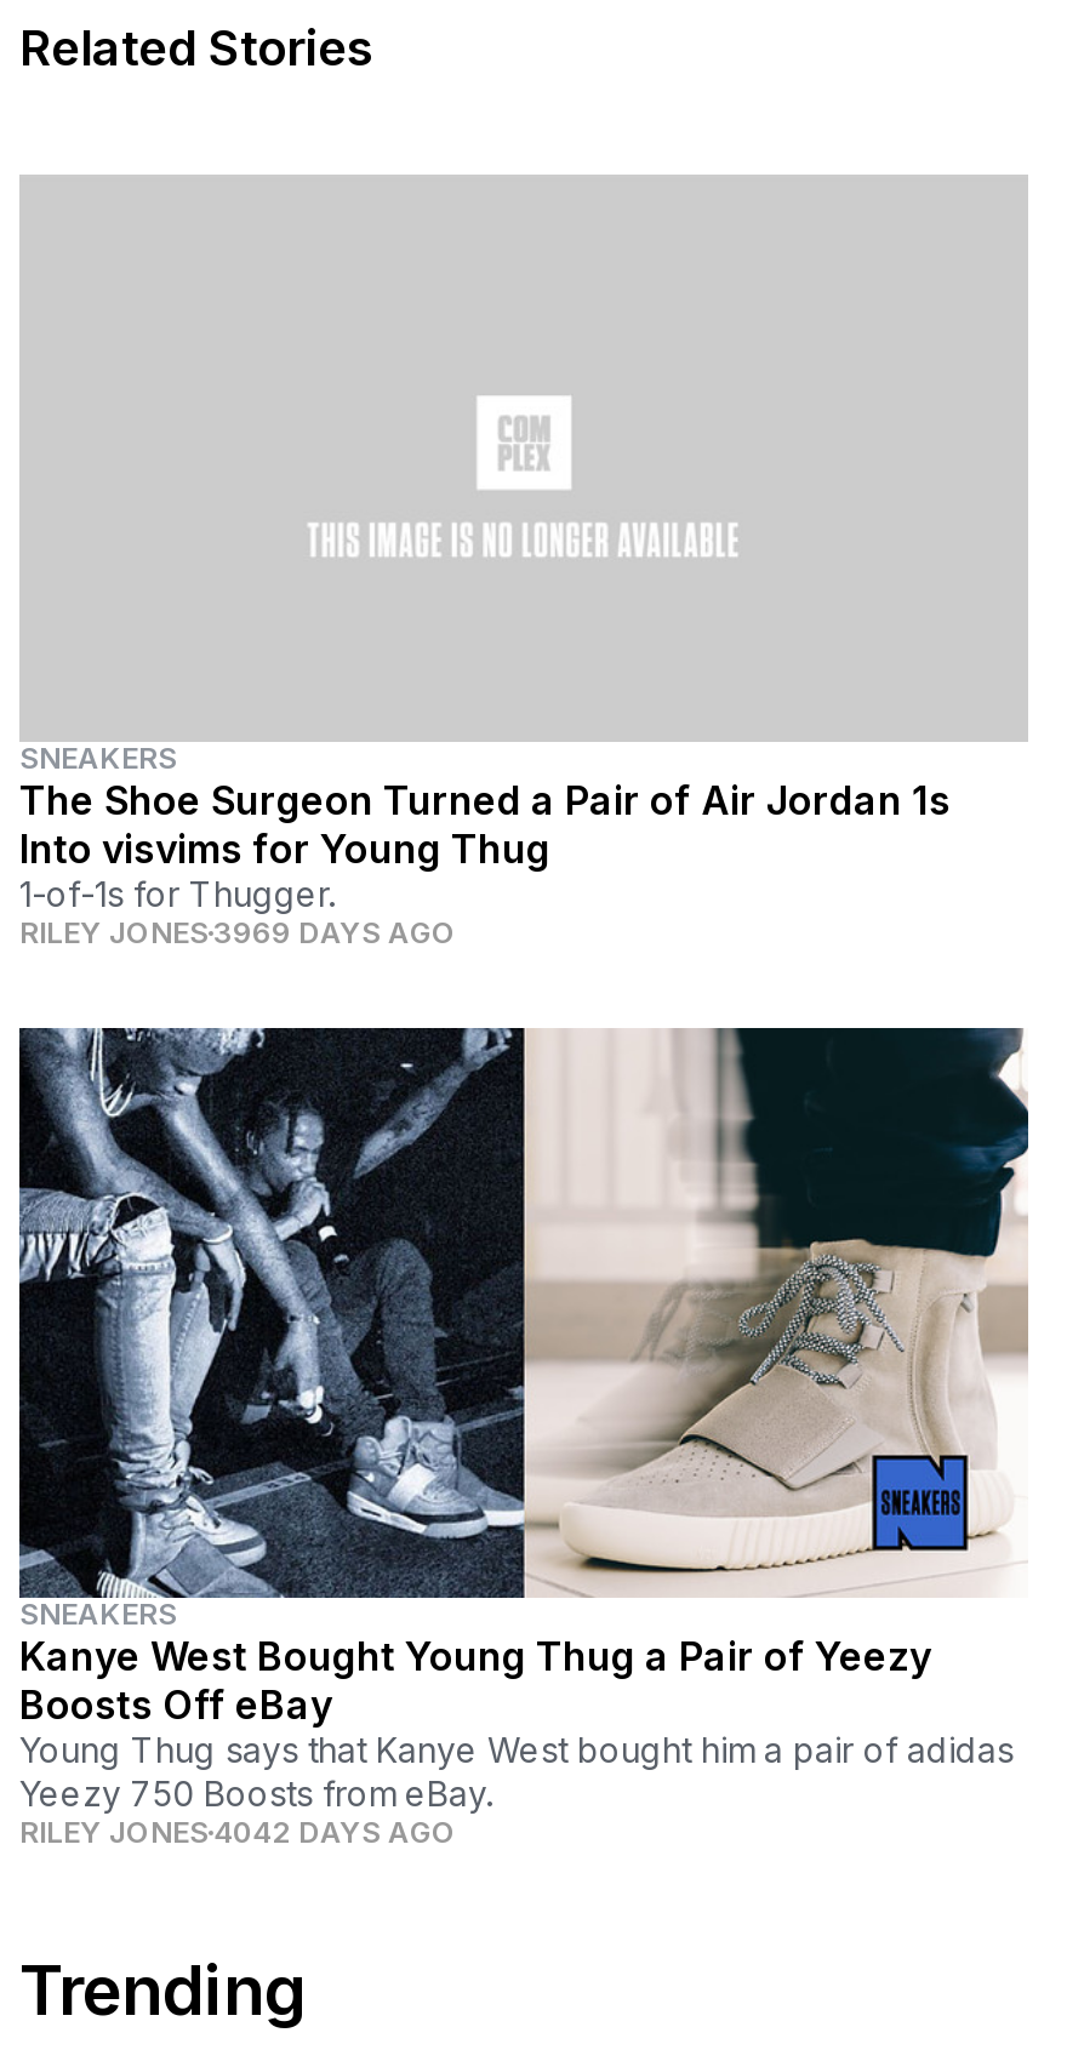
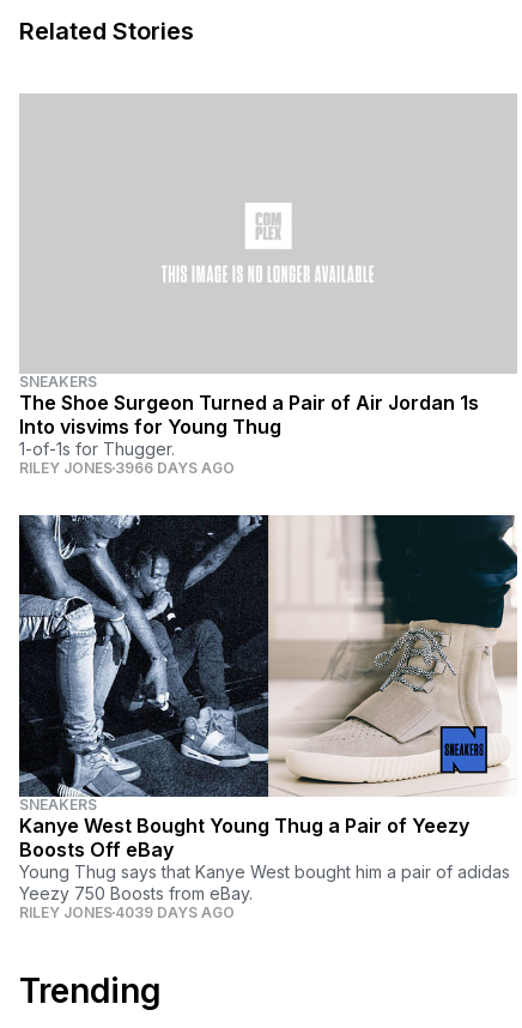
- RILEY JONES 3969 DAYS AGO
+ RILEY JONES 3966 DAYS AGO

- RILEY JONES 4042 DAYS AGO
+ RILEY JONES 4039 DAYS AGO
